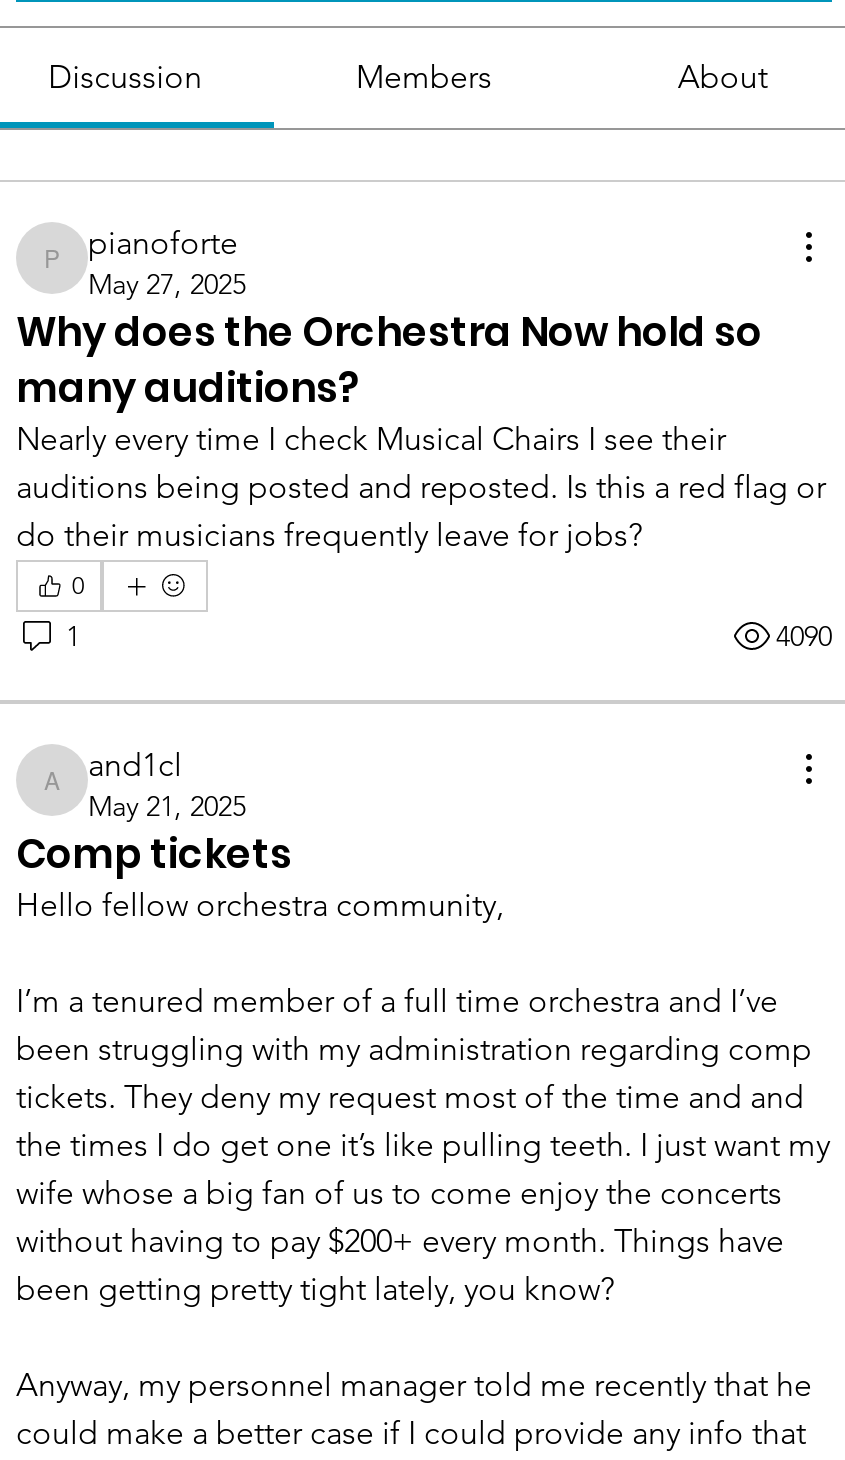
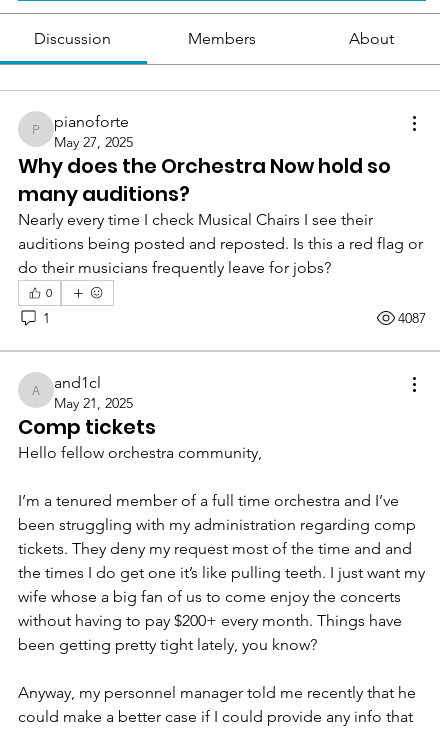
- 4090
+ 4087
